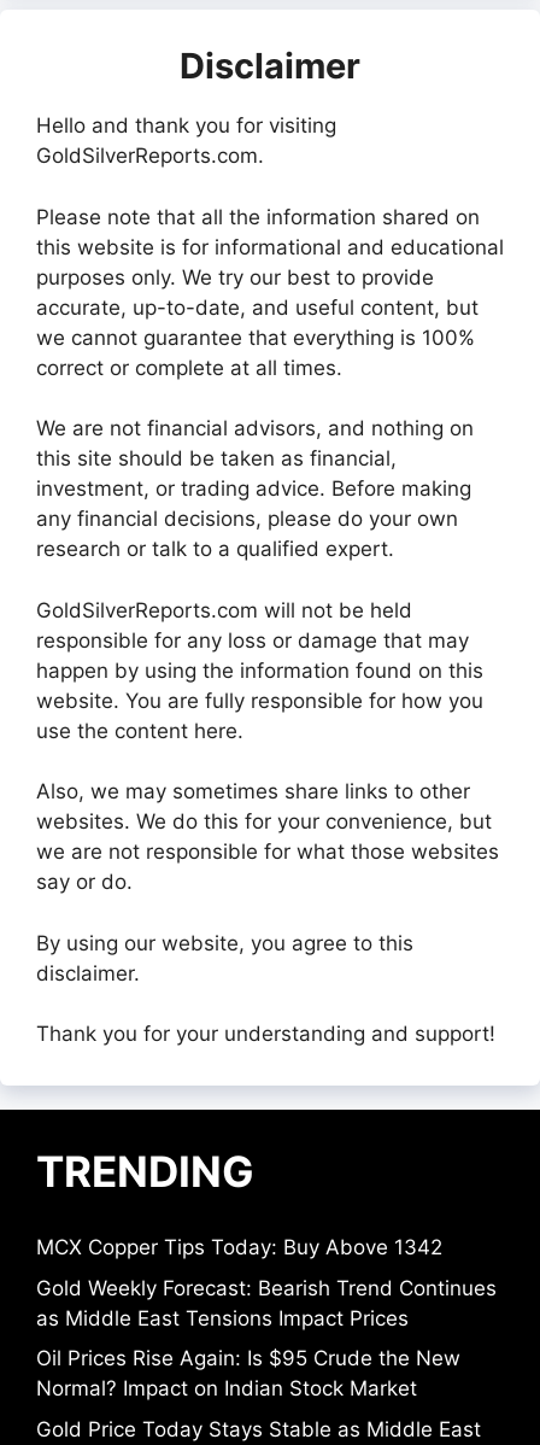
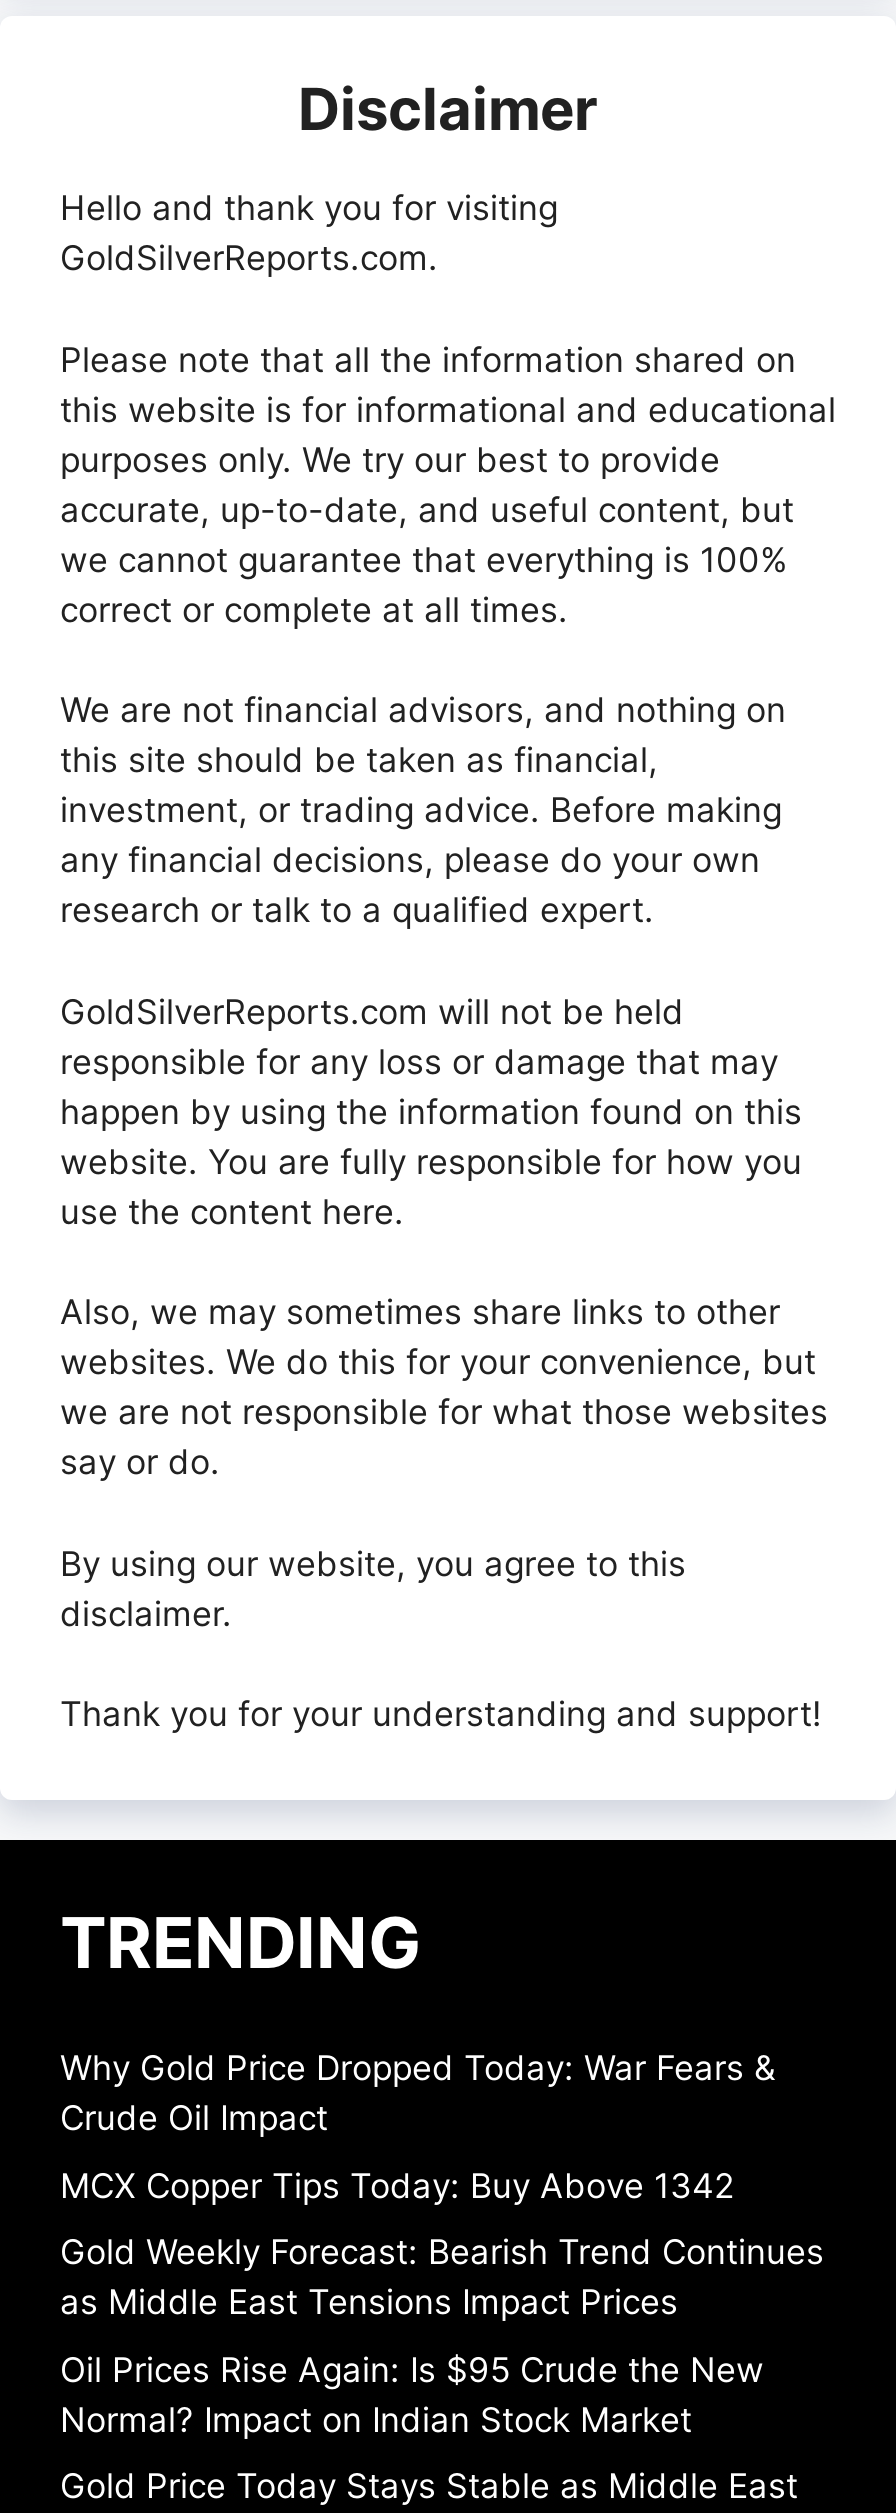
+ Why Gold Price Dropped Today: War Fears &
+ Crude Oil Impact
